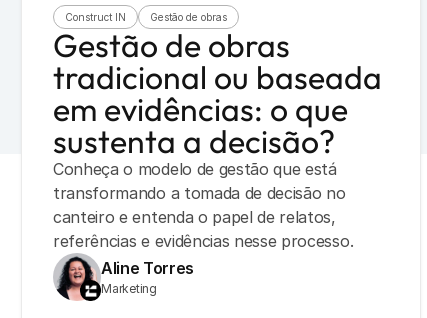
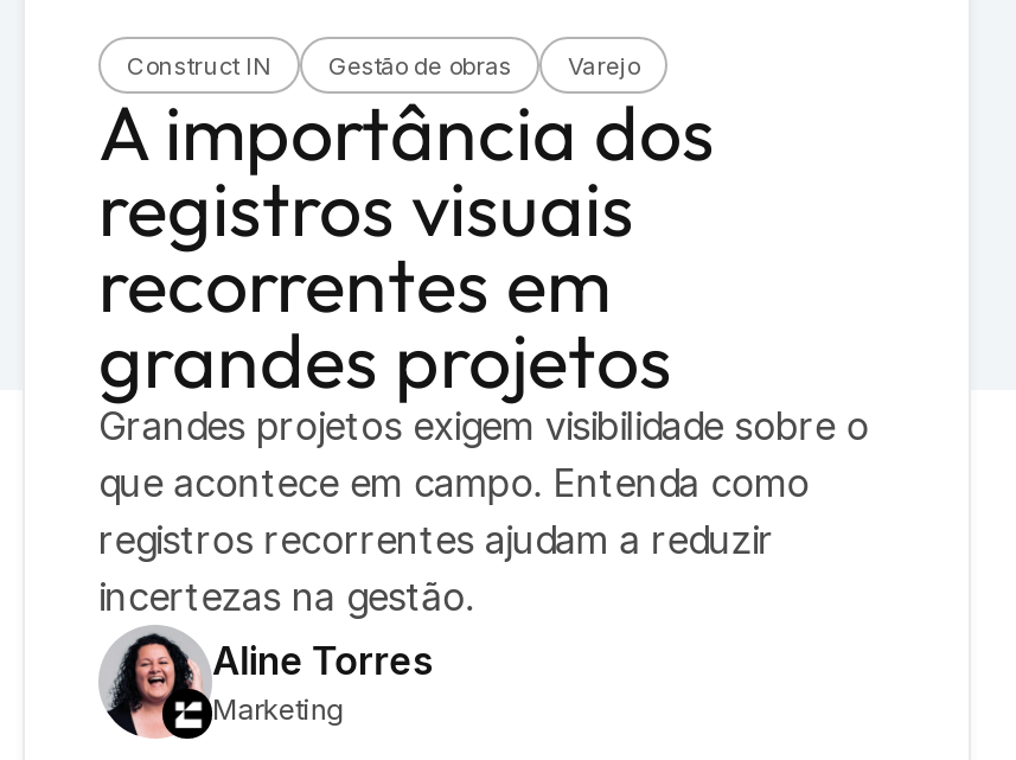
- Gestão de obras
- tradicional ou baseada
- em evidências: o que
- sustenta a decisão?
- Conheça o modelo de gestão que está
- transformando a tomada de decisão no
- canteiro e entenda o papel de relatos,
- referências e evidências nesse processo.
+ Varejo
+ A importância dos
+ registros visuais
+ recorrentes em
+ grandes projetos
+ Grandes projetos exigem visibilidade sobre o
+ que acontece em campo. Entenda como
+ registros recorrentes ajudam a reduzir
+ incertezas na gestão.
